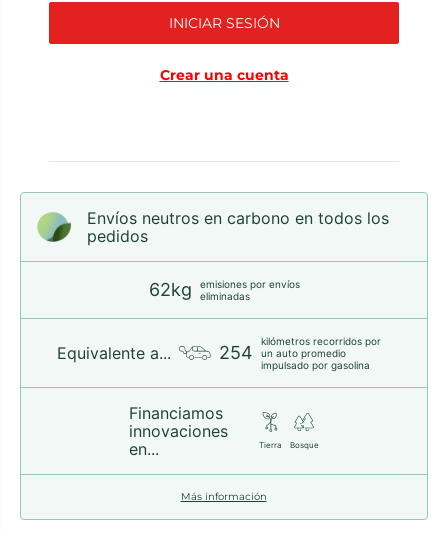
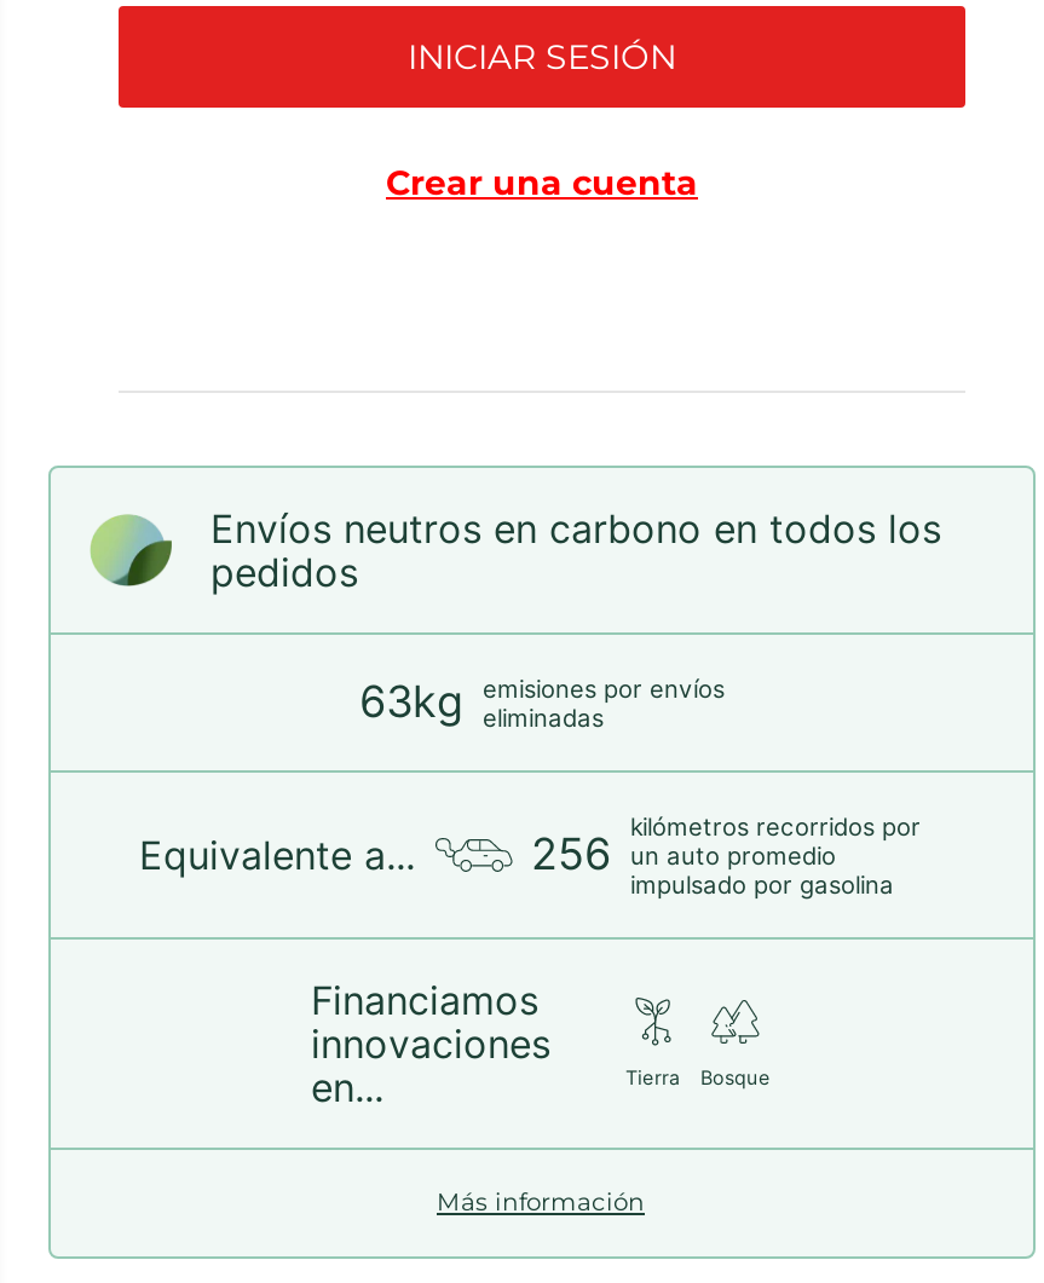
- 62kg emisiones por envíos eliminadas
+ 63kg emisiones por envíos eliminadas

- 254 un auto promedio
+ 256 un auto promedio
